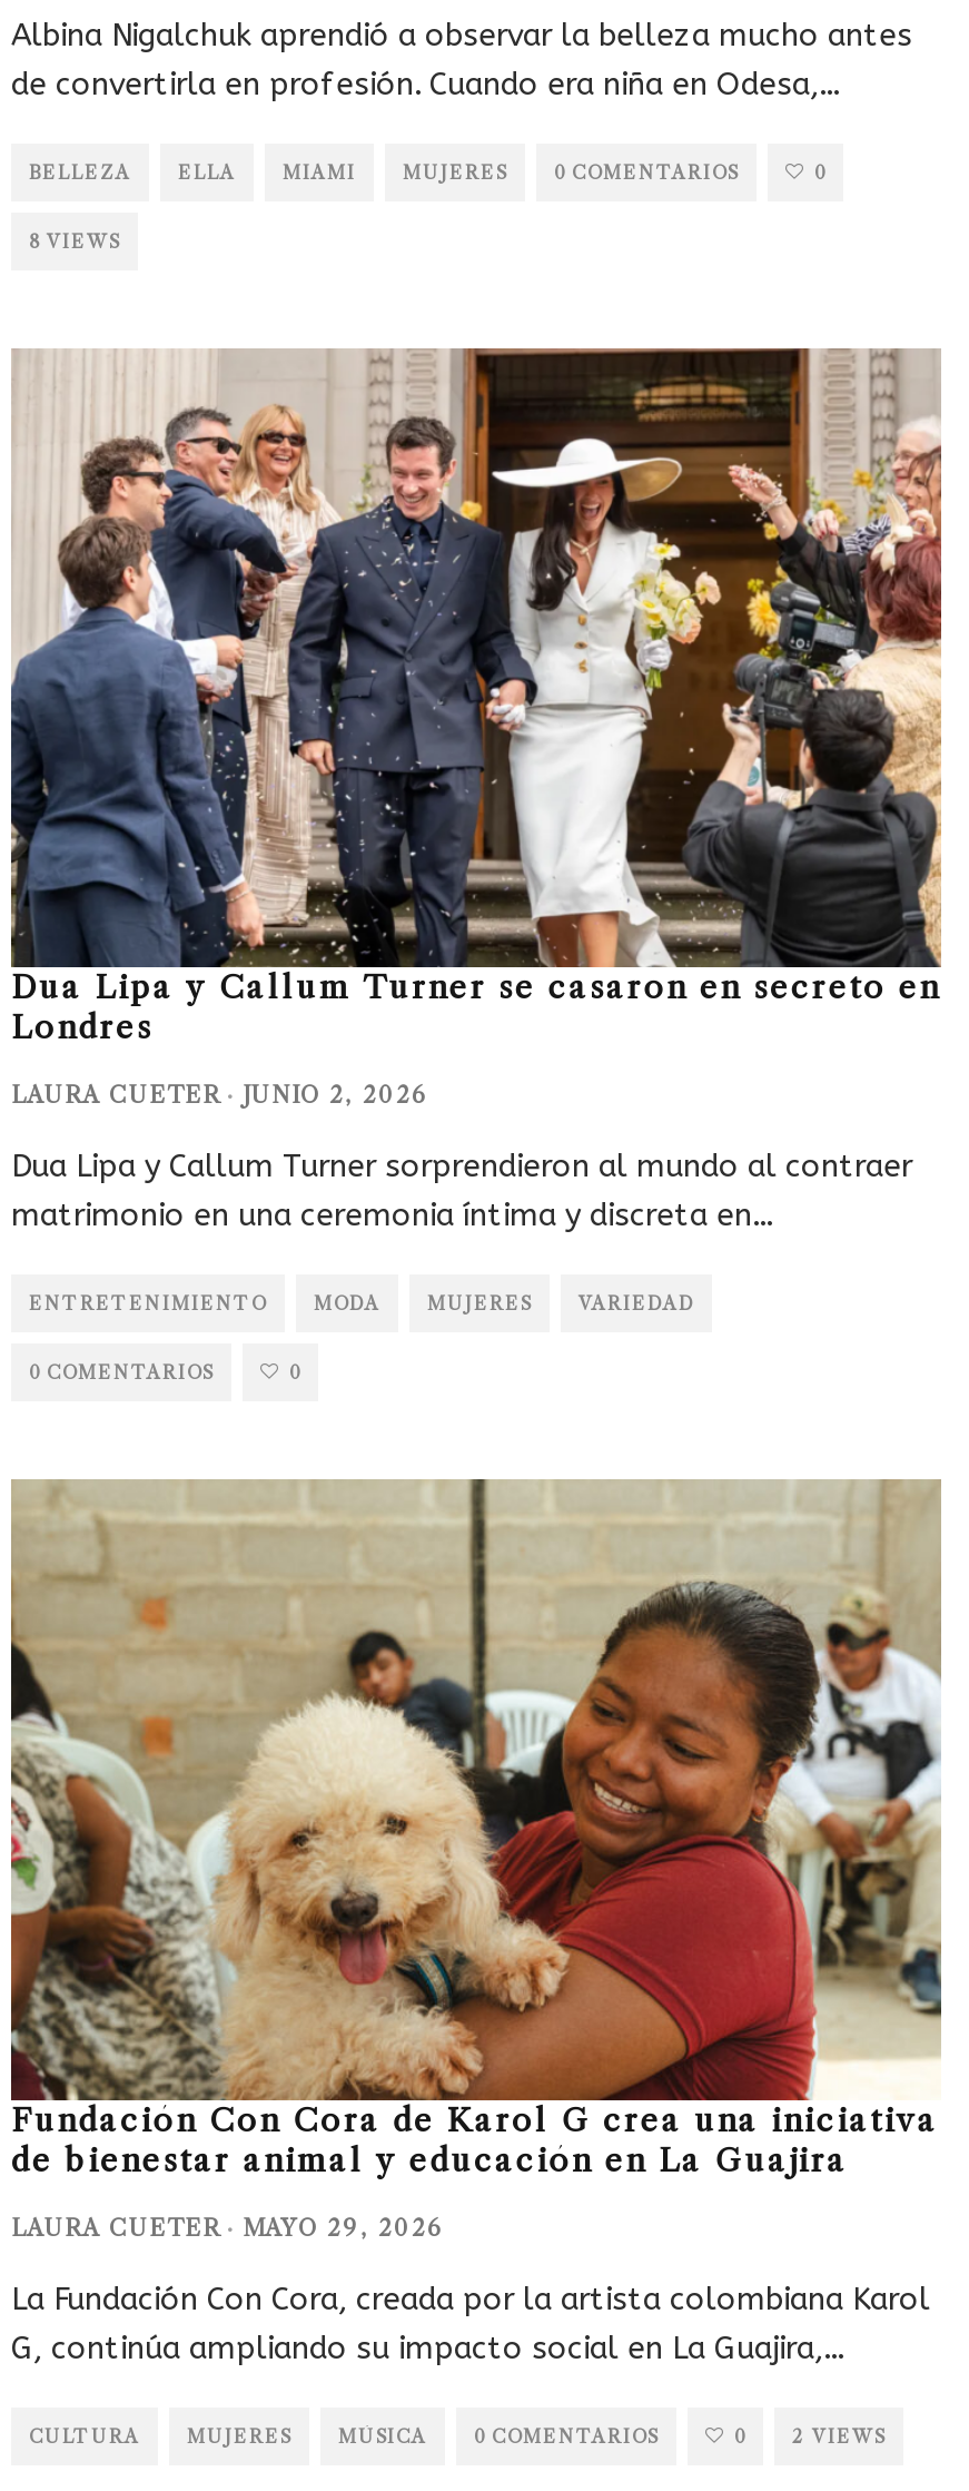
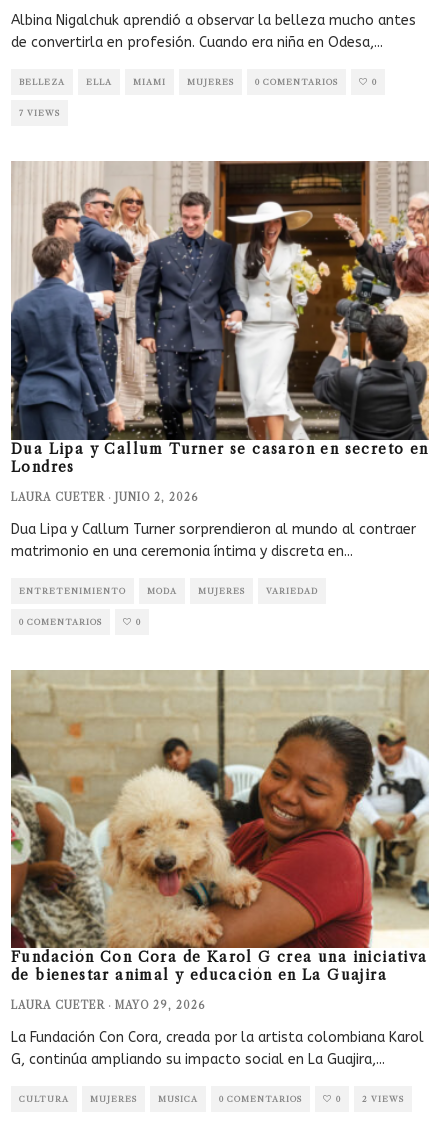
- 8 VIEWS
+ 7 VIEWS
